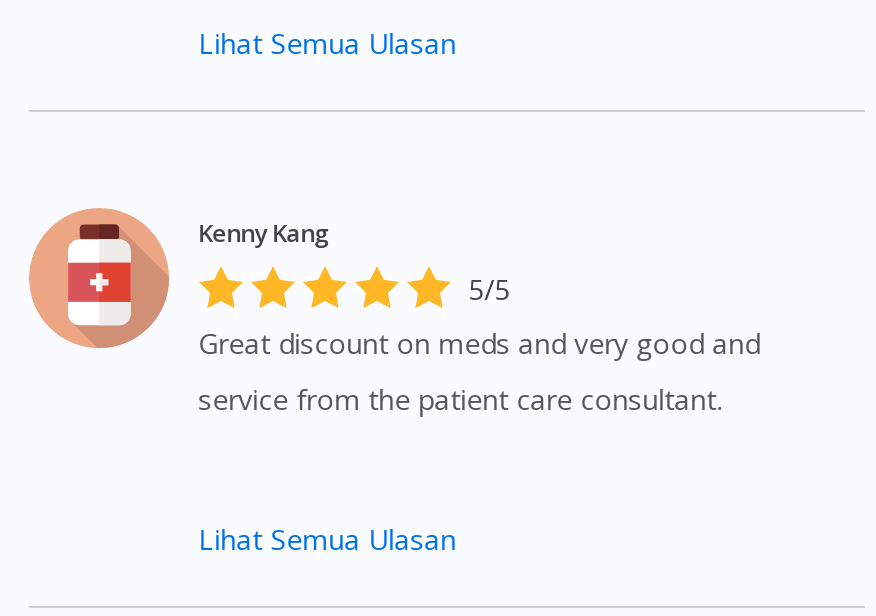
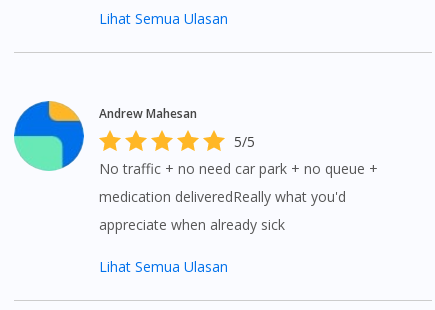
- [image]
- Kenny Kang
+ [image]
+ Andrew Mahesan

- Great discount on meds and very good and
- service from the patient care consultant.
+ No traffic + no need car park + no queue +
+ medication deliveredReally what you'd
+ appreciate when already sick
